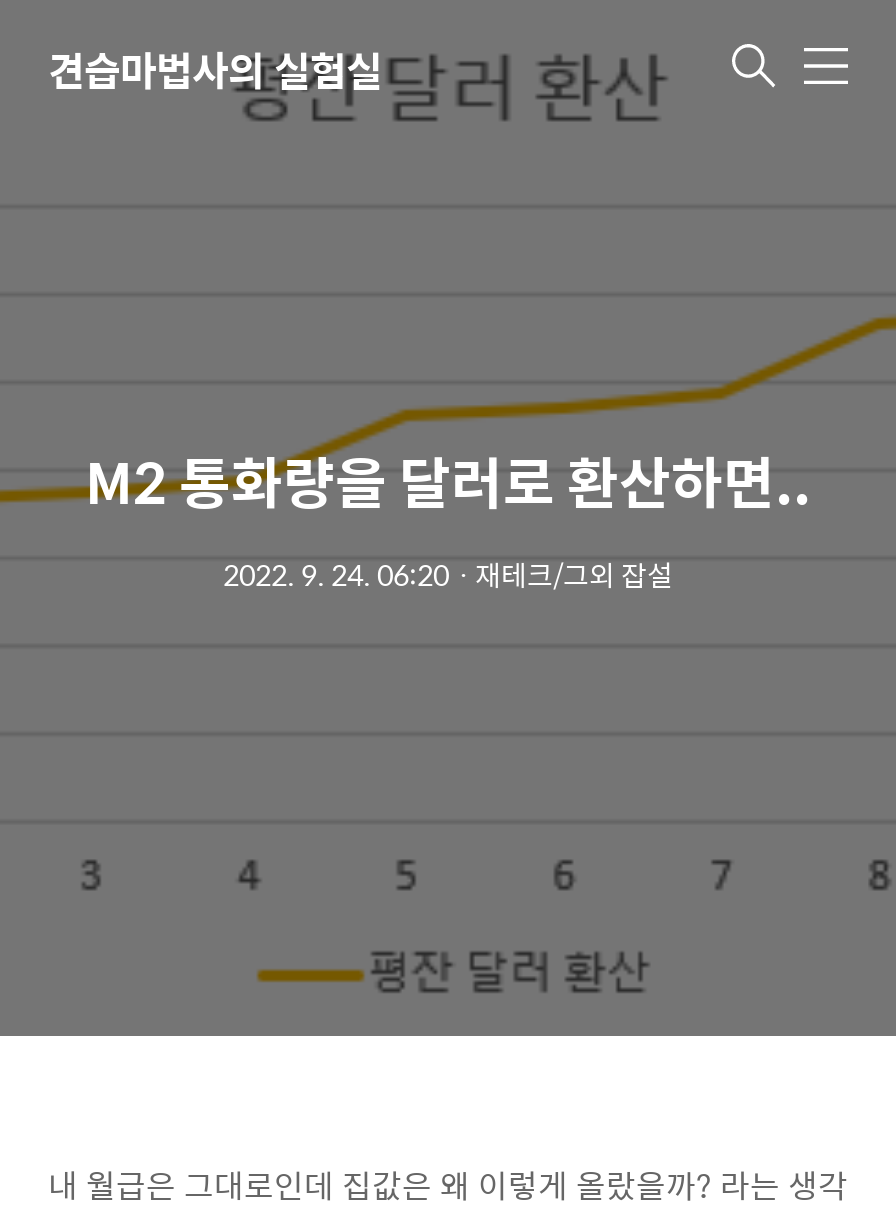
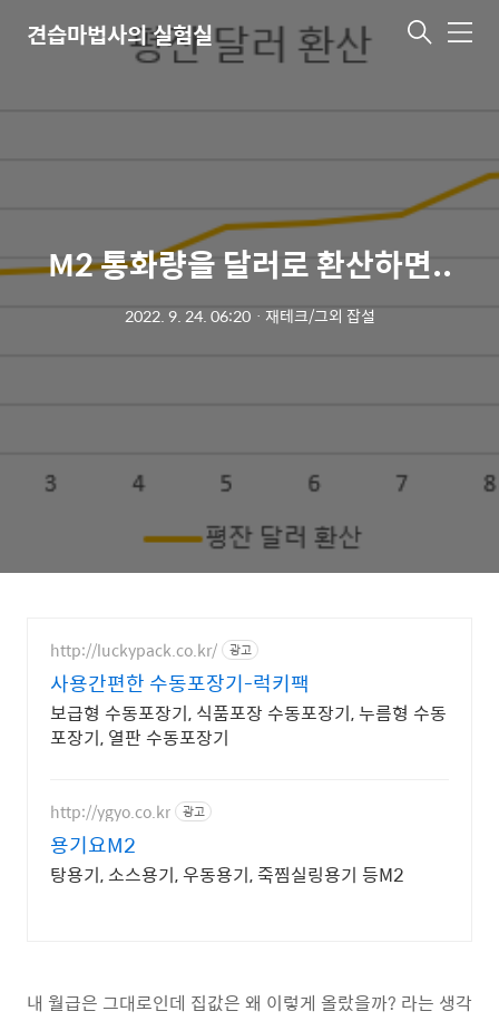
+ http://luckypack.co.kr/
+ 광고
+ 사용간편한 수동포장기-럭키팩
+ 보급형 수동포장기, 식품포장 수동포장기, 누름형 수동
+ 포장기, 열판 수동포장기
+ http://ygyo.co.kr
+ 광고
+ 용기요M2
+ 탕용기, 소스용기, 우동용기, 죽찜실링용기 등M2
